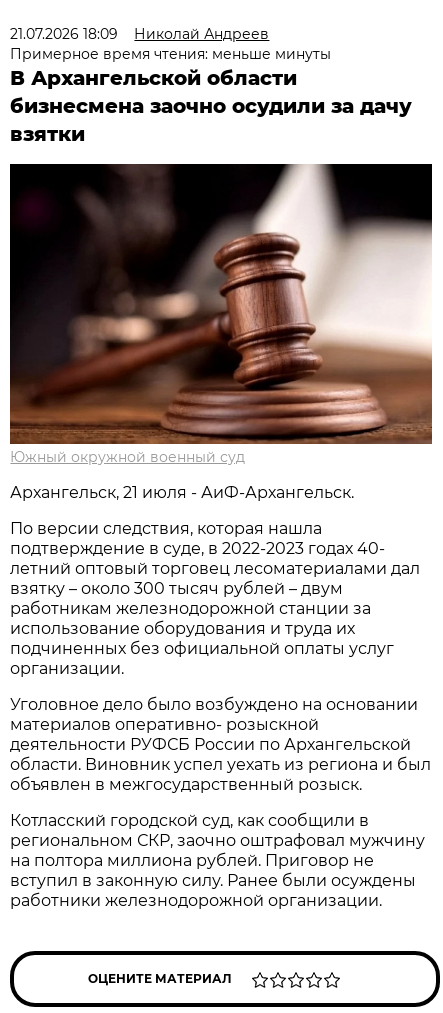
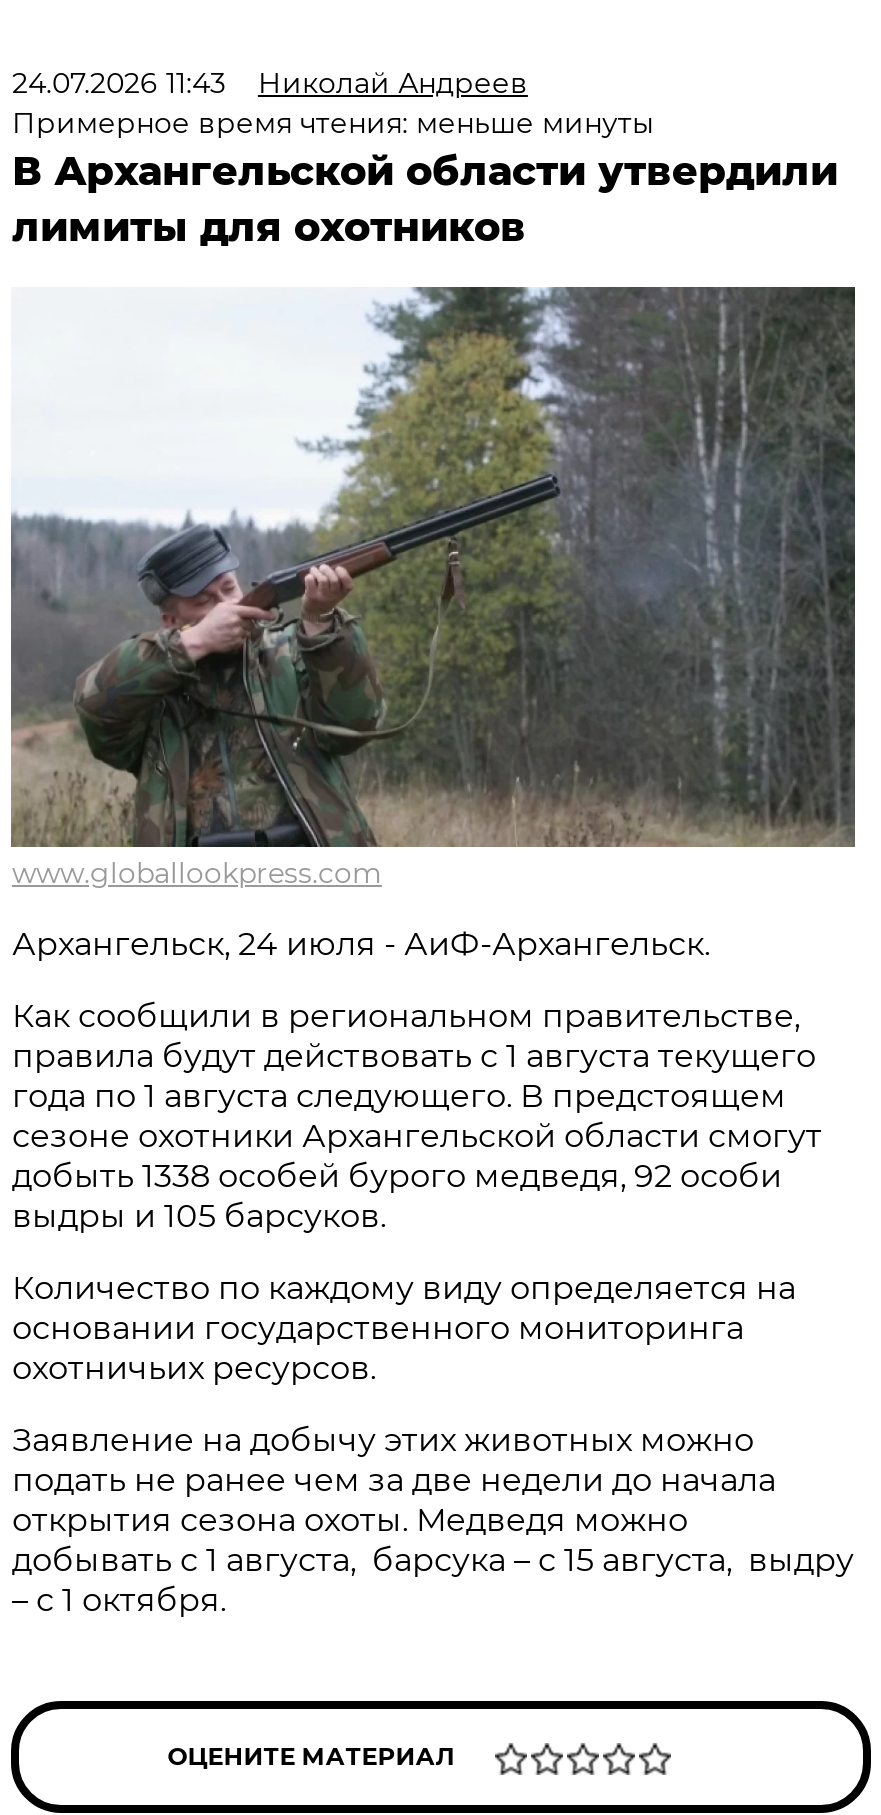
- 21.07.2026 18:09 Николай Андреев
+ 24.07.2026 11:43 Николай Андреев

- В Архангельской области
- бизнесмена заочно осудили за дачу
- взятки
+ В Архангельской области утвердили
+ лимиты для охотников

- [image]
- Южный окружной военный суд
+ [image]
+ www.globallookpress.com

- Архангельск, 21 июля - АиФ-Архангельск.
+ Архангельск, 24 июля - АиФ-Архангельск.

- По версии следствия, которая нашла
- подтверждение в суде, в 2022-2023 годах 40-
- летний оптовый торговец лесоматериалами дал
- взятку – около 300 тысяч рублей – двум
- работникам железнодорожной станции за
- использование оборудования и труда их
- подчиненных без официальной оплаты услуг
- организации.
+ Как сообщили в региональном правительстве,
+ правила будут действовать с 1 августа текущего
+ года по 1 августа следующего. В предстоящем
+ сезоне охотники Архангельской области смогут
+ добыть 1338 особей бурого медведя, 92 особи
+ выдры и 105 барсуков.

- Уголовное дело было возбуждено на основании
- материалов оперативно- розыскной
- деятельности РУФСБ России по Архангельской
- области. Виновник успел уехать из региона и был
- объявлен в межгосударственный розыск.
+ Количество по каждому виду определяется на
+ основании государственного мониторинга
+ охотничьих ресурсов.

- Котласский городской суд, как сообщили в
- региональном СКР, заочно оштрафовал мужчину
- на полтора миллиона рублей. Приговор не
- вступил в законную силу. Ранее были осуждены
- работники железнодорожной организации.
+ Заявление на добычу этих животных можно
+ подать не ранее чем за две недели до начала
+ открытия сезона охоты. Медведя можно
+ добывать с 1 августа, барсука – с 15 августа, выдру
+ – с 1 октября.
